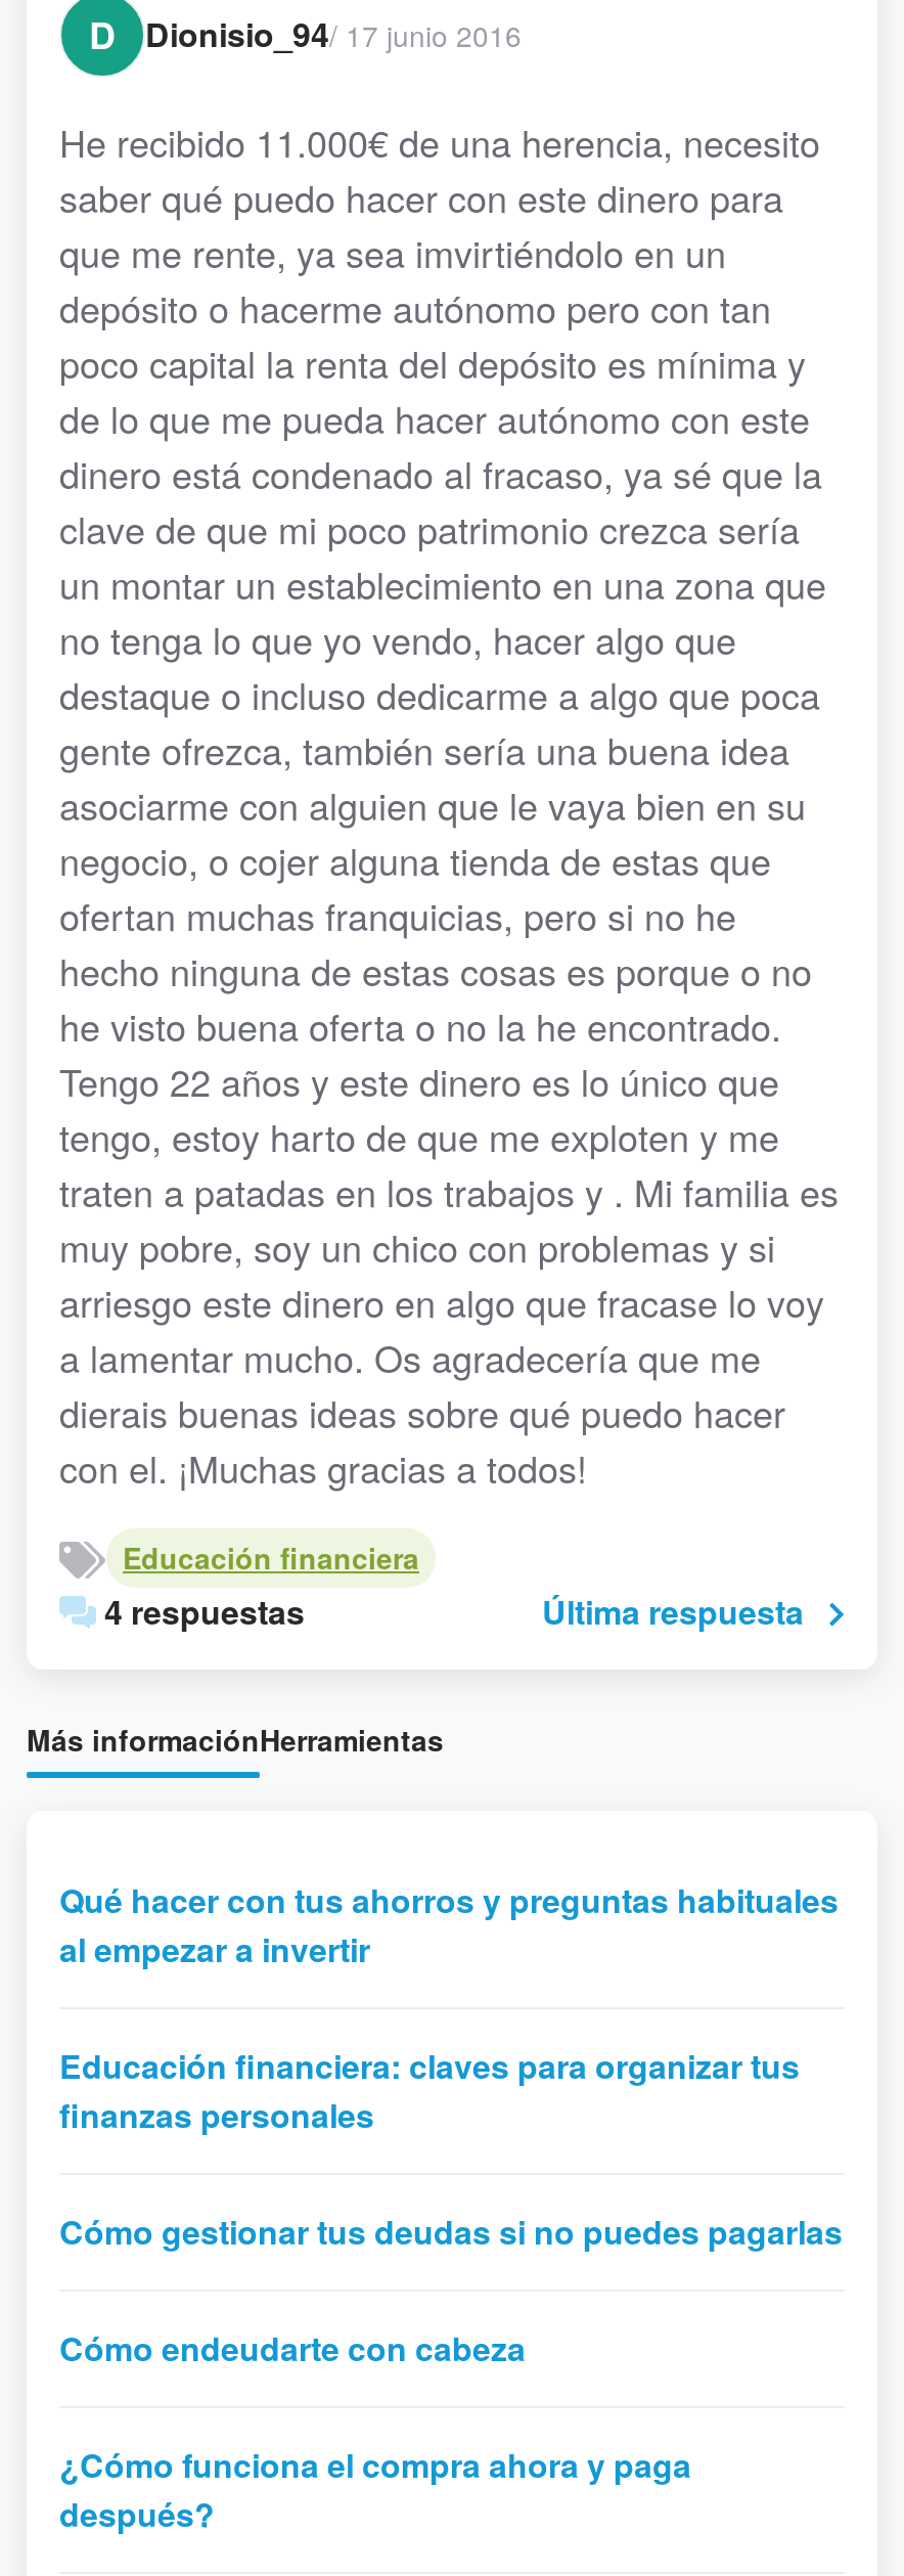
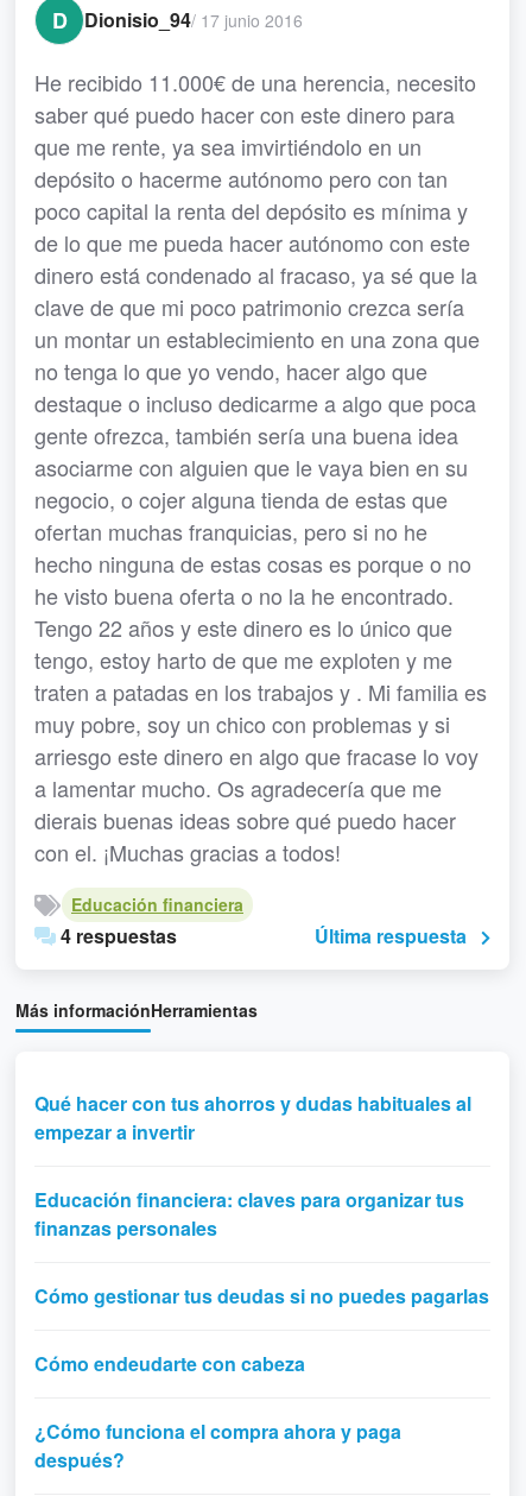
- Qué hacer con tus ahorros y preguntas habituales
- al empezar a invertir
+ Qué hacer con tus ahorros y dudas habituales al
+ empezar a invertir
